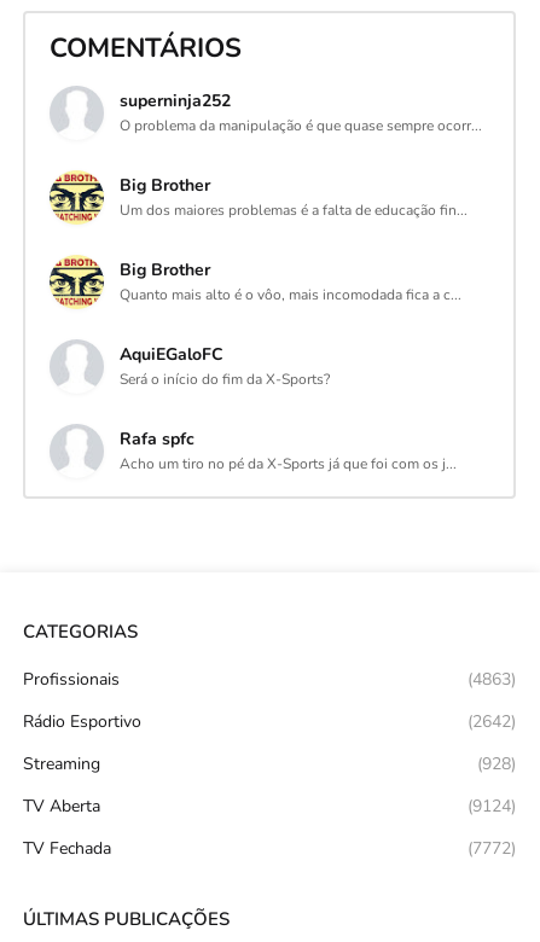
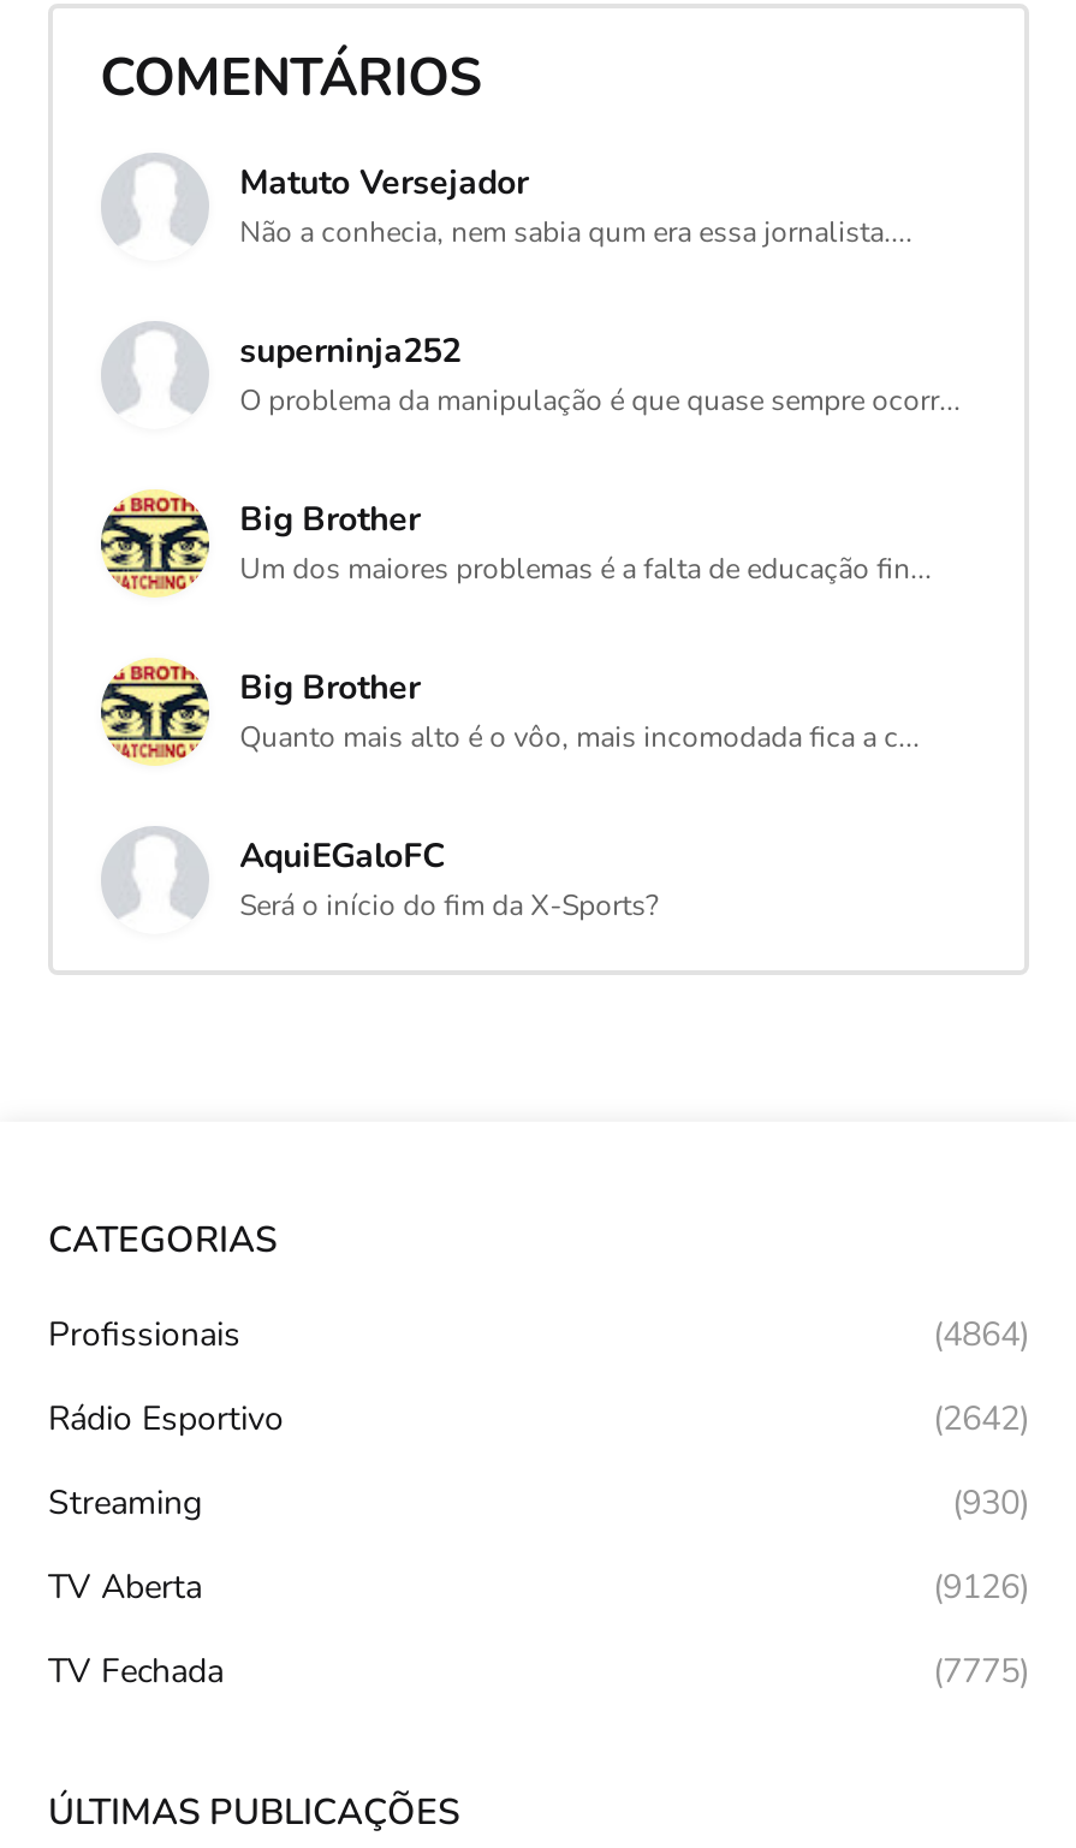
+ Matuto Versejador
+ Não a conhecia, nem sabia qum era essa jornalista....

moved down: [image] | superninja252 | O problema da manipulação é que quase sempre ocorr... | ... | AquiEGaloFC | Será o início do fim da X-Sports?

- Rafa spfc
- Acho um tiro no pé da X-Sports já que foi com os j...

- (4863)
+ (4864)

- (928)
+ (930)

- (9124)
+ (9126)

- (7772)
+ (7775)
